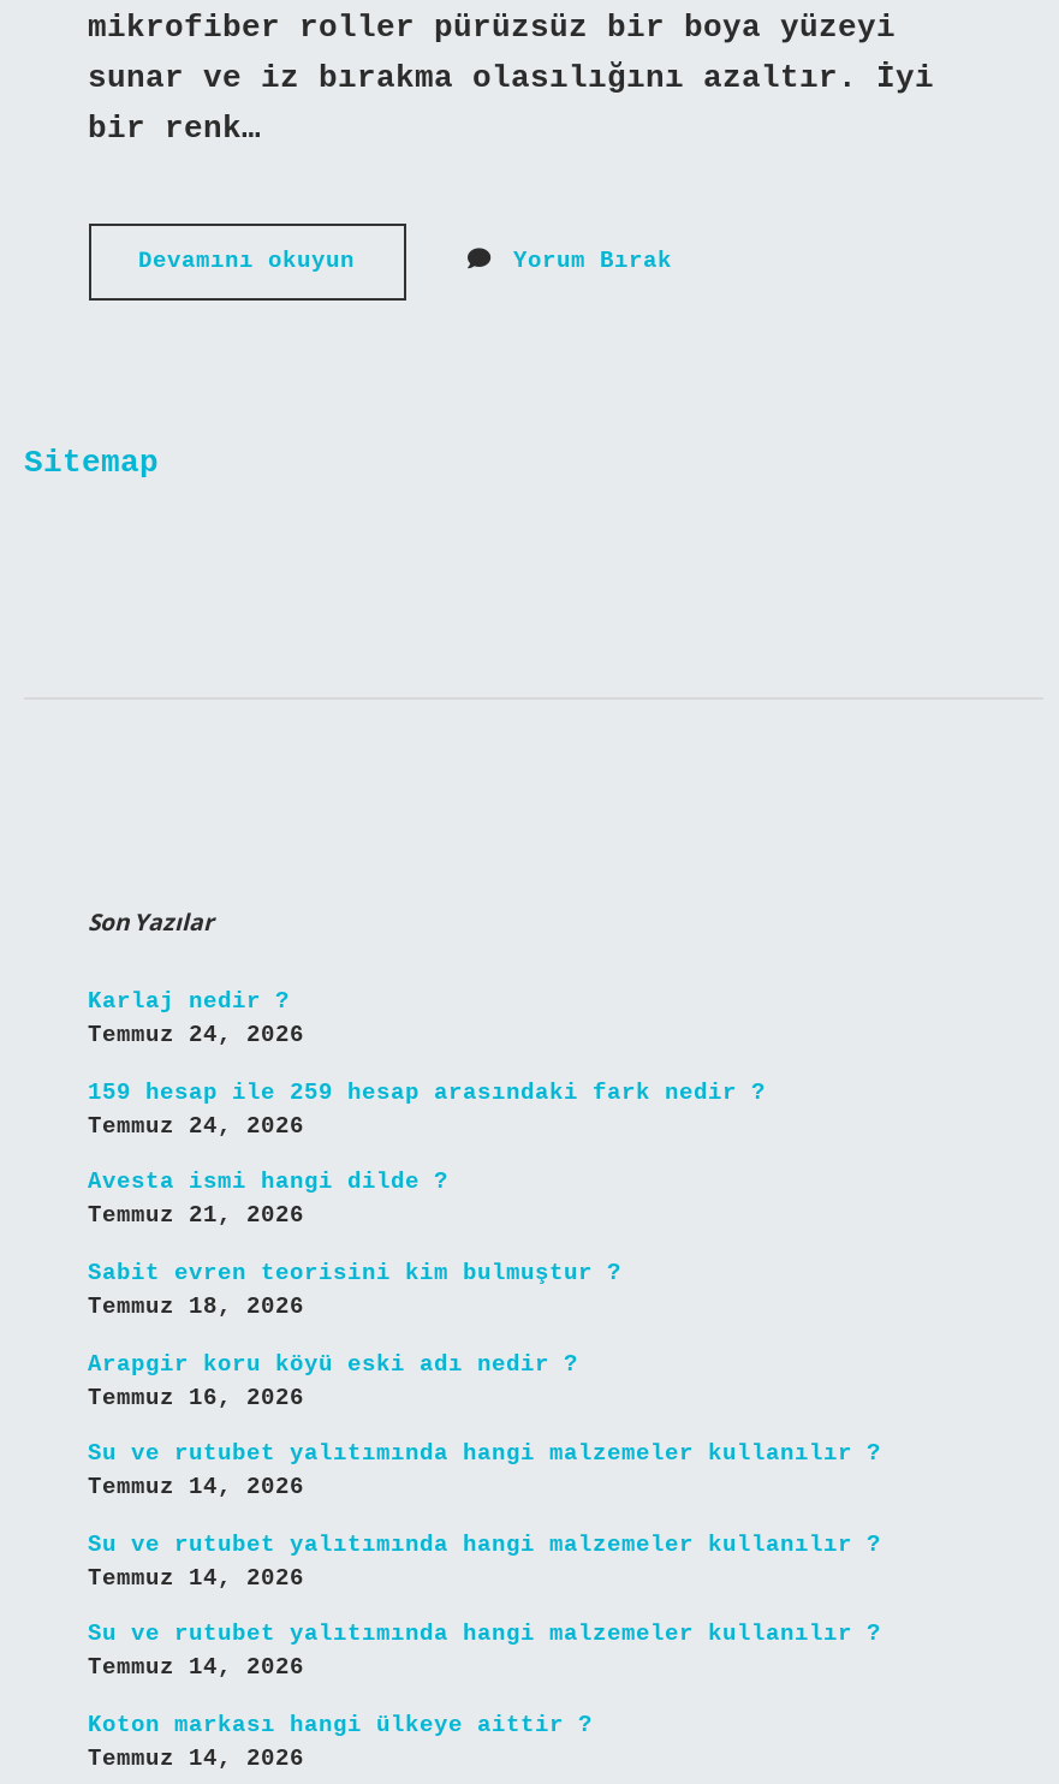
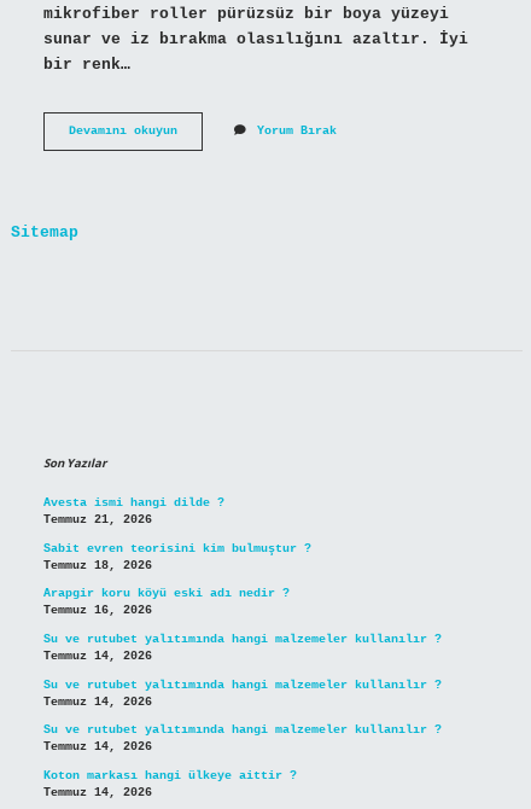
- Karlaj nedir ?
- Temmuz 24, 2026
- 159 hesap ile 259 hesap arasındaki fark nedir ?
- Temmuz 24, 2026
